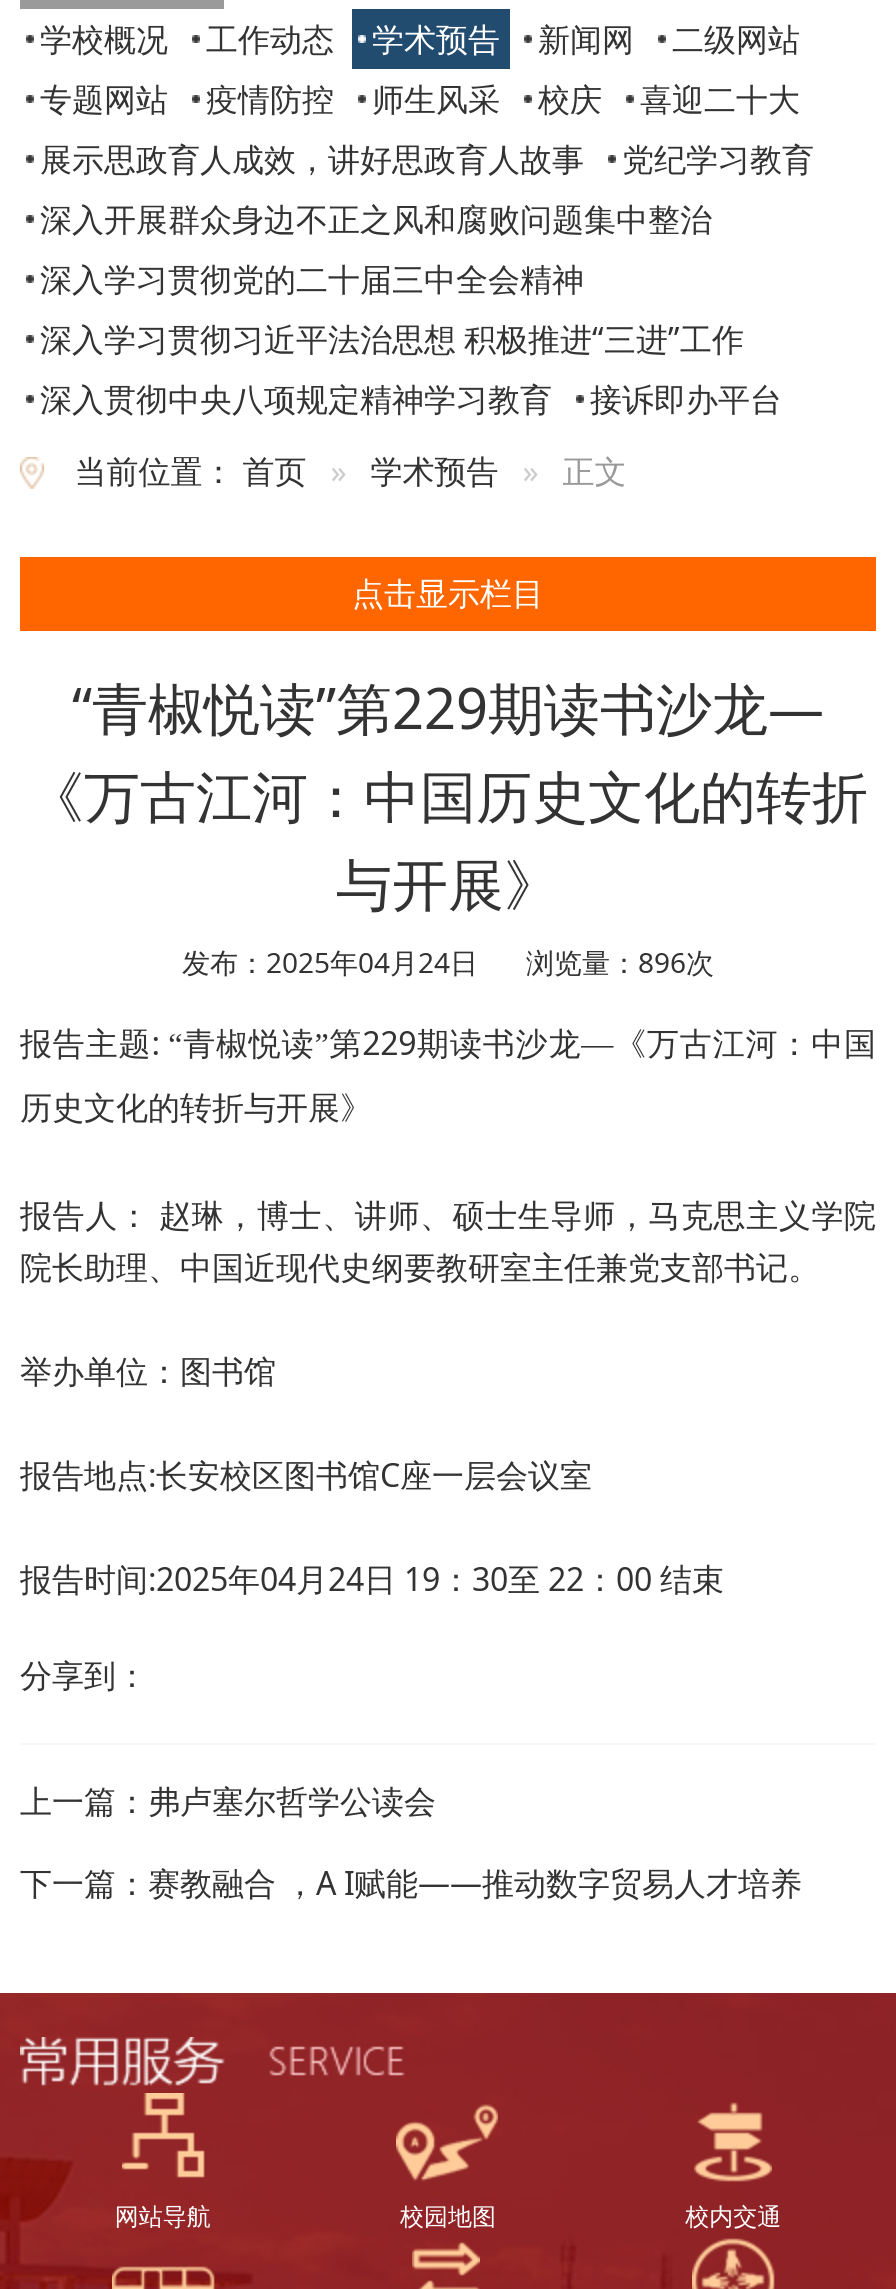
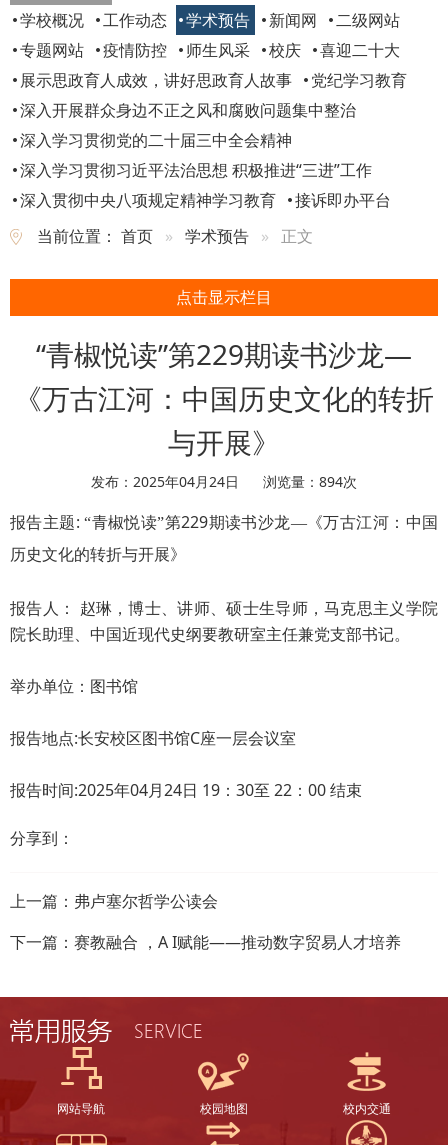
- 发布：2025年04月24日 浏览量：896次
+ 发布：2025年04月24日 浏览量：894次
